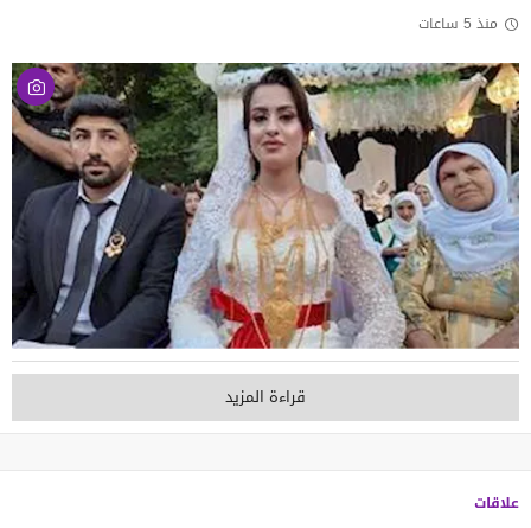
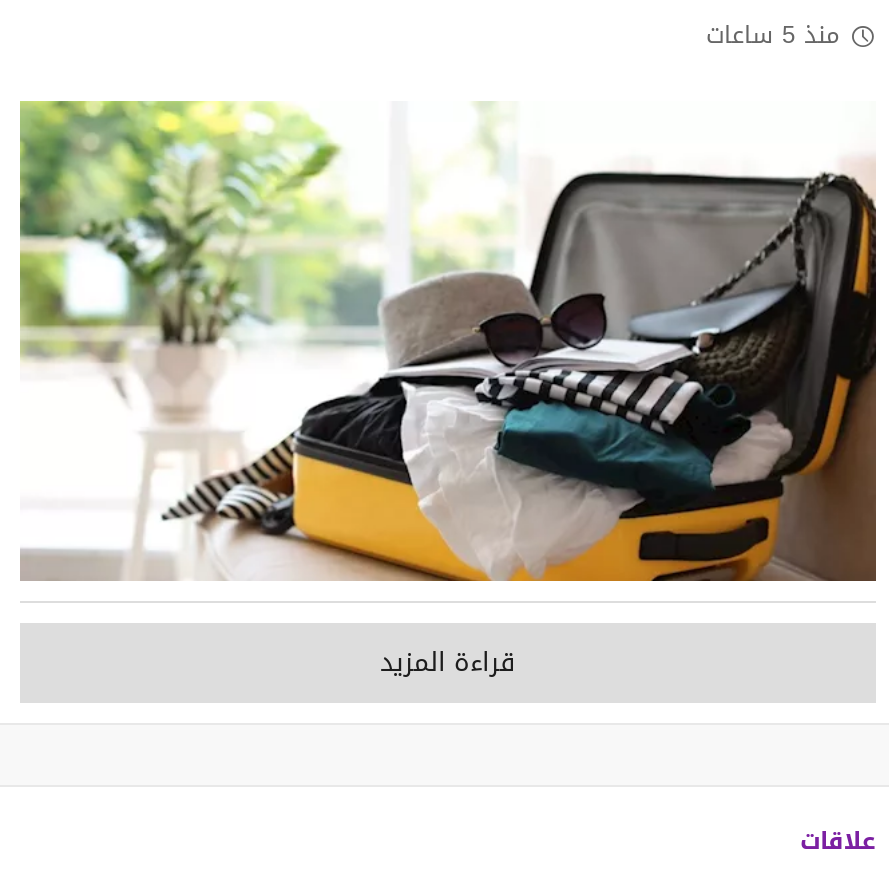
- [image]
+ [image]
